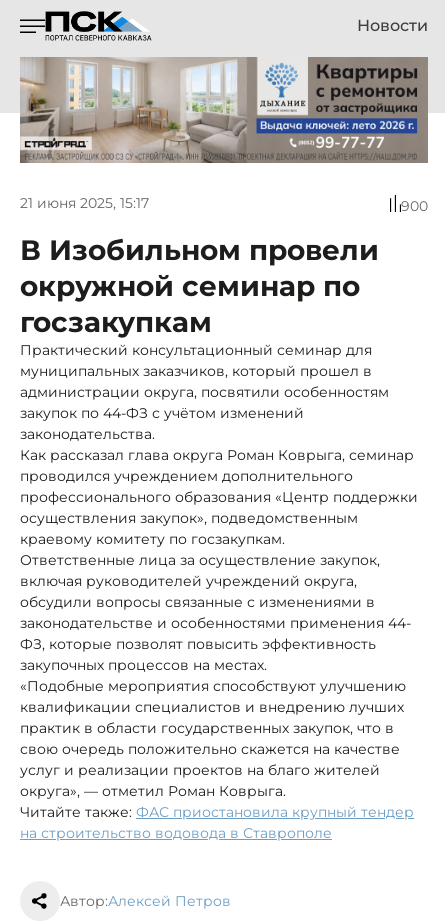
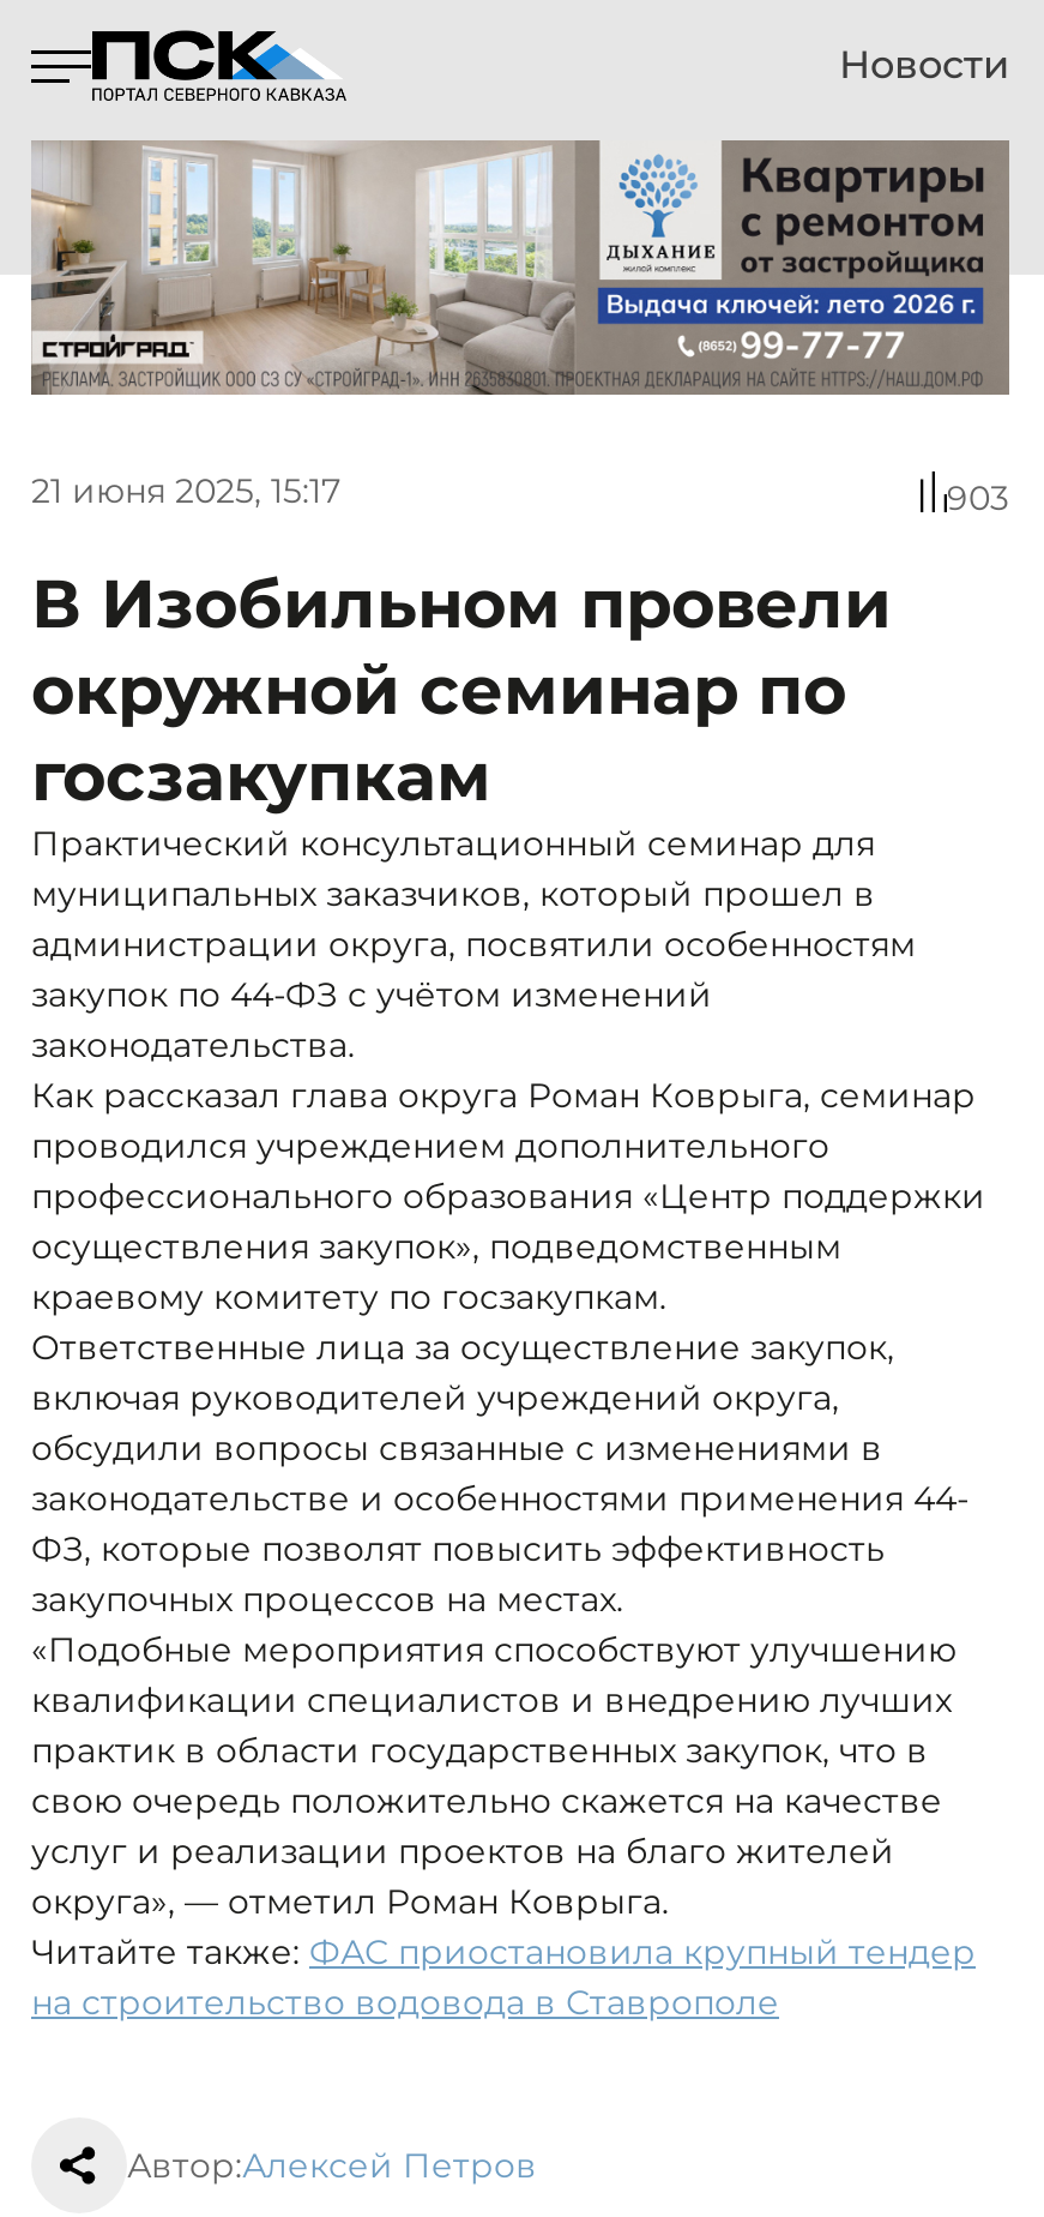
- 900
+ 903
